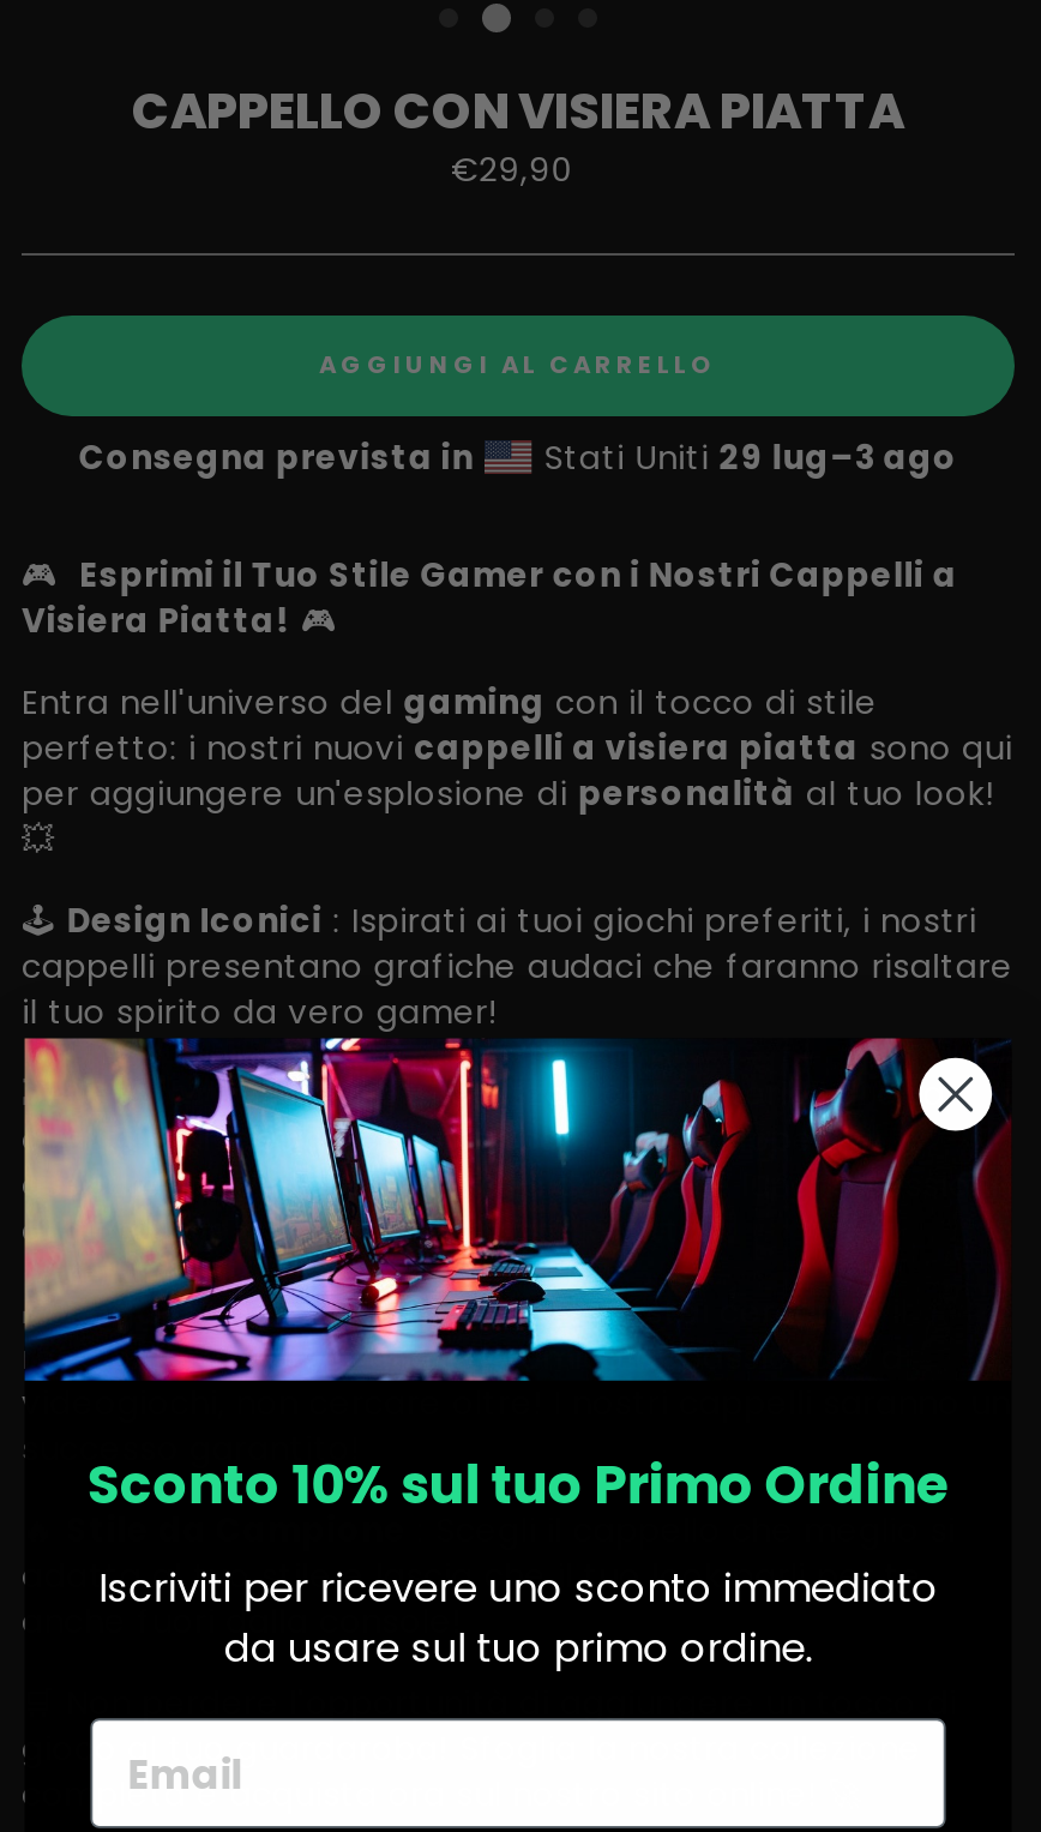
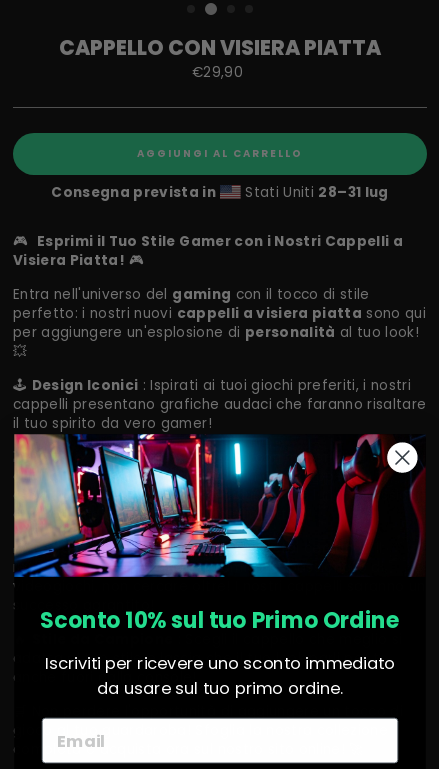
- Stati Uniti 29 lug–3 ago
+ Stati Uniti 28–31 lug
